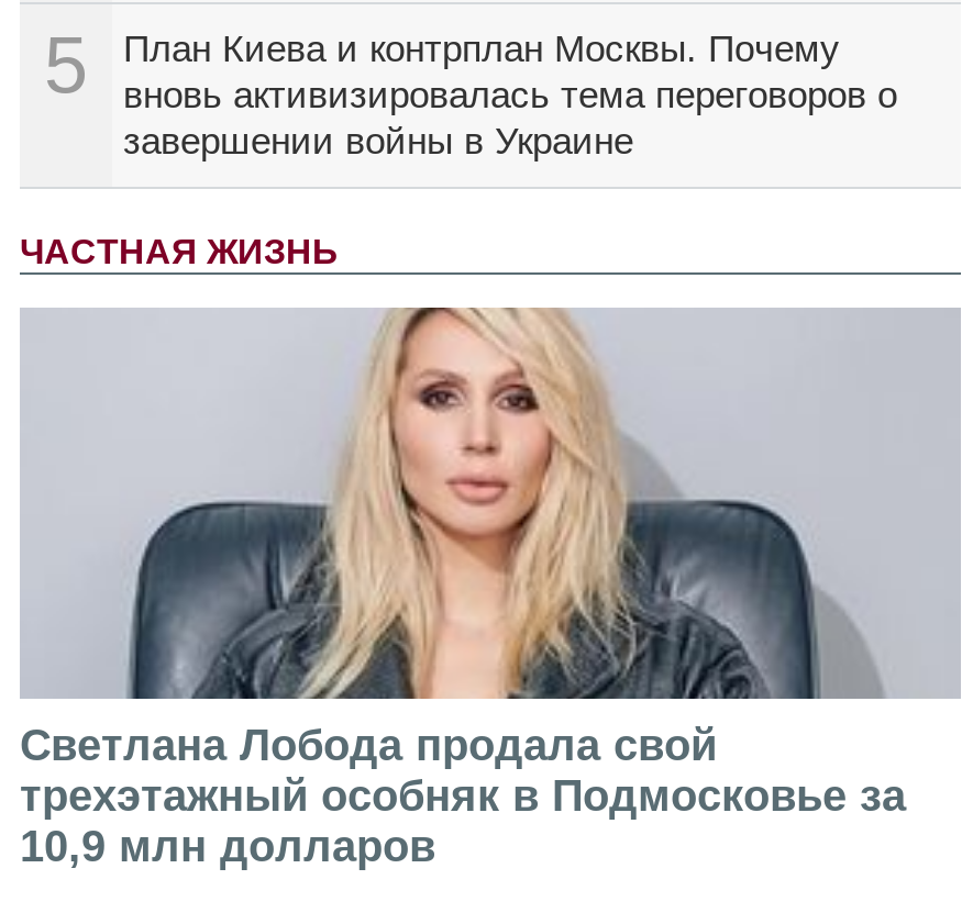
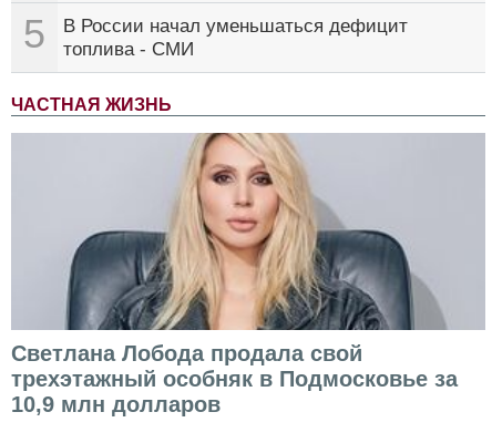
- План Киева и контрплан Москвы. Почему
- вновь активизировалась тема переговоров о
- завершении войны в Украине
+ В России начал уменьшаться дефицит
+ топлива - СМИ
